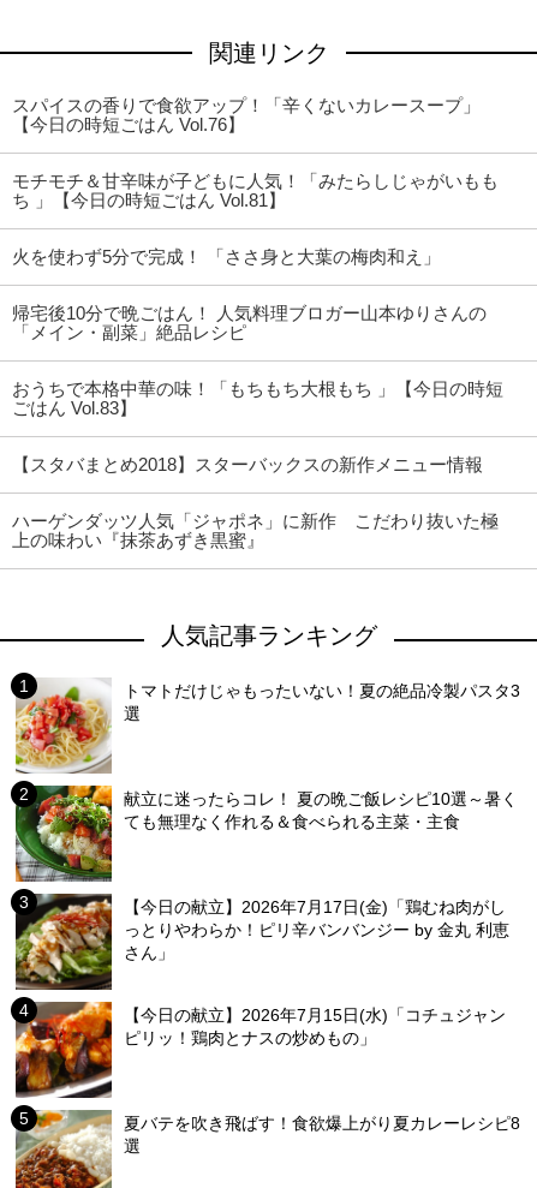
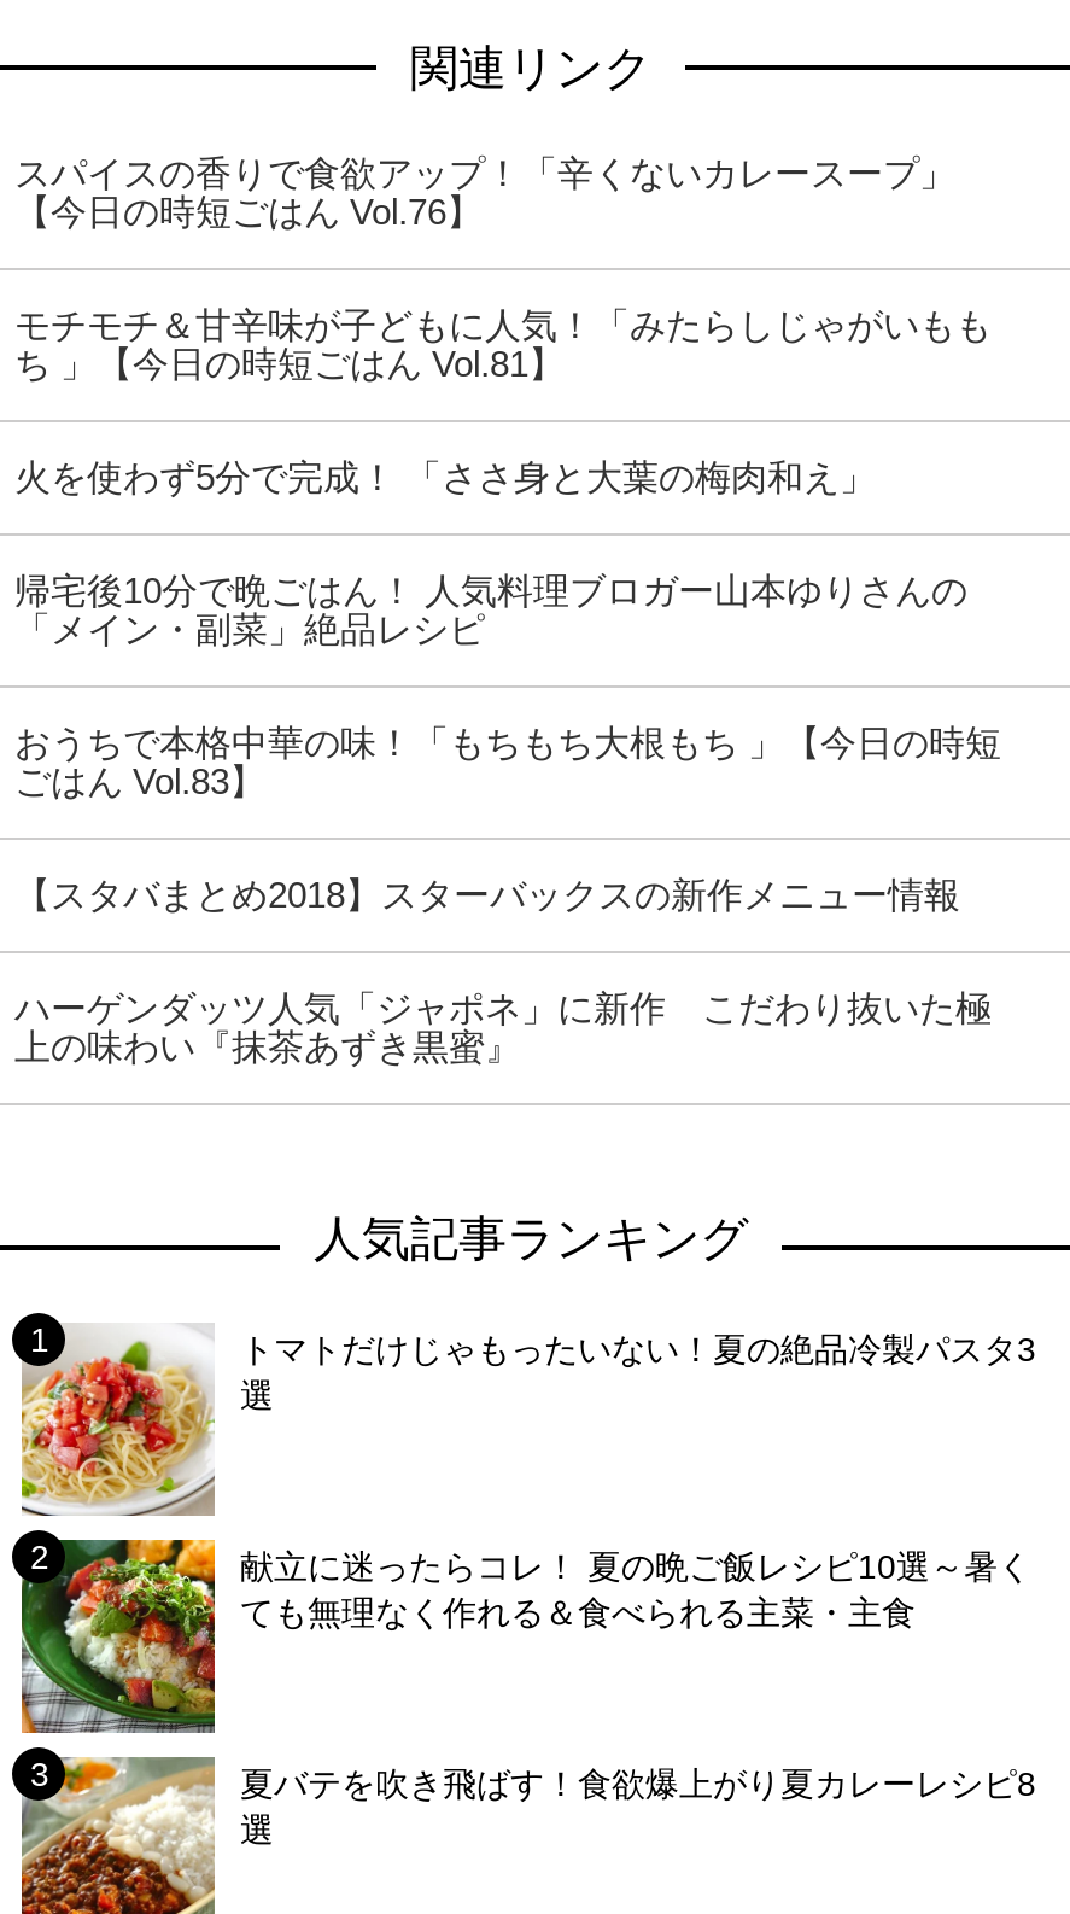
- [image]
- 【今日の献立】2026年7月17日(金)「鶏むね肉がし
- っとりやわらか！ピリ辛バンバンジー by 金丸 利恵
- さん」
- 【今日の献立】2026年7月15日(水)「コチュジャン
- ピリッ！鶏肉とナスの炒めもの」

- [image]
